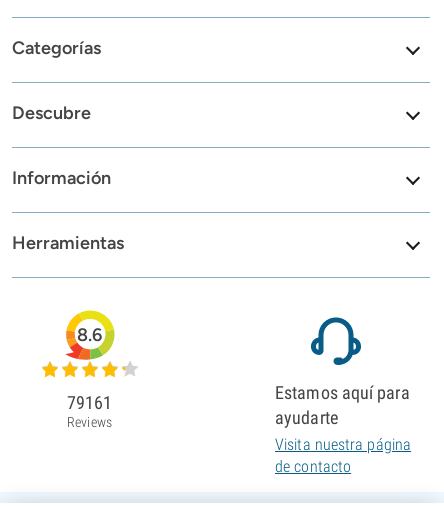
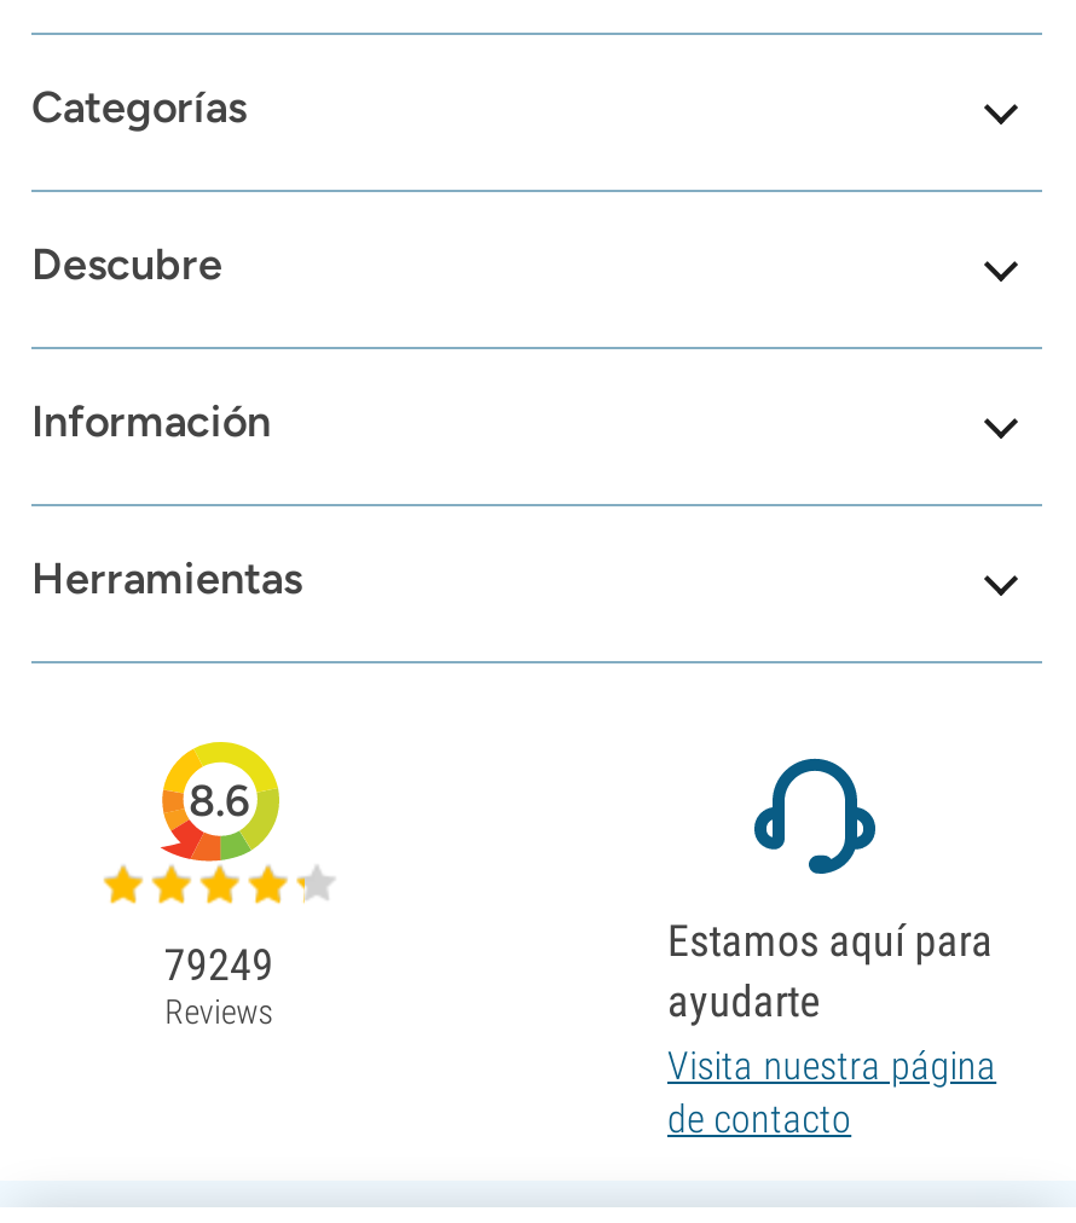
- 79161
+ 79249
